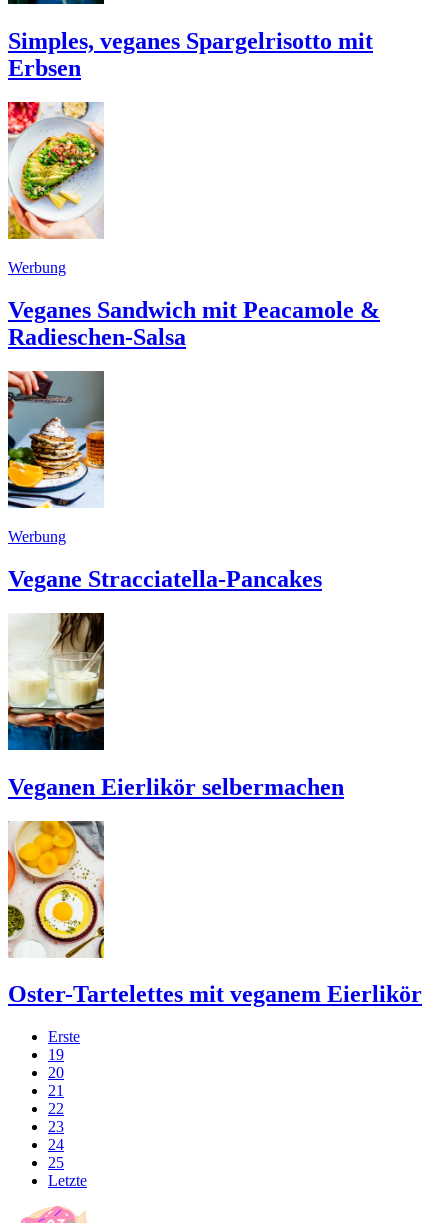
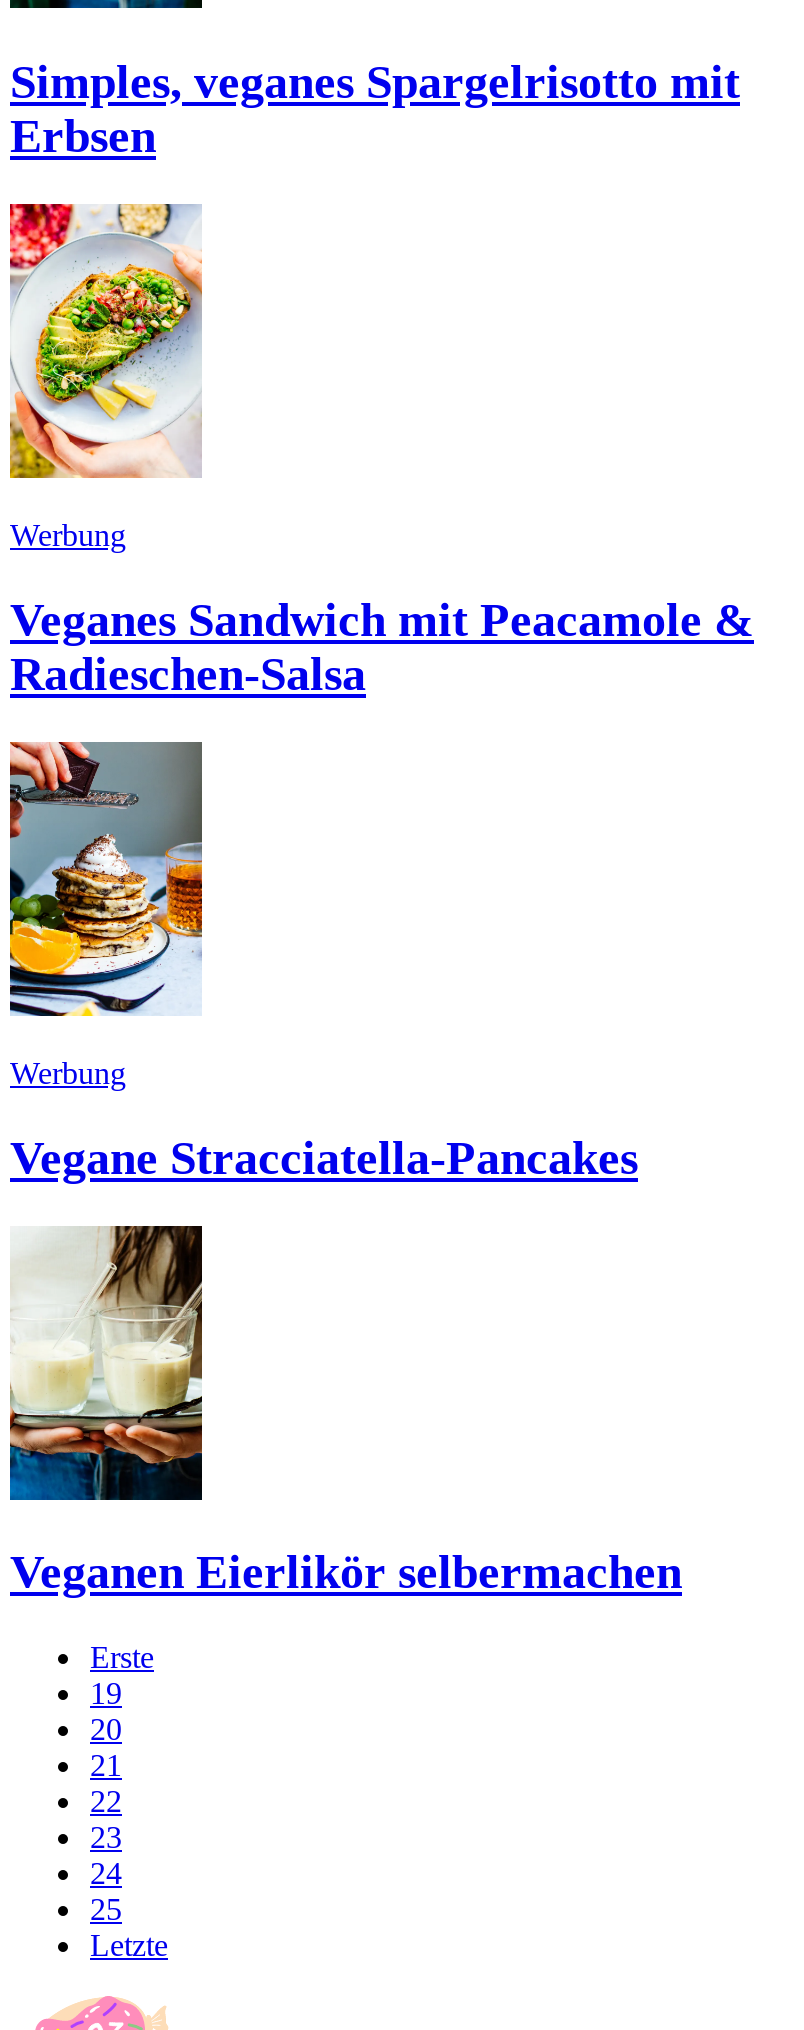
- [image]
- Oster-Tartelettes mit veganem Eierlikör
